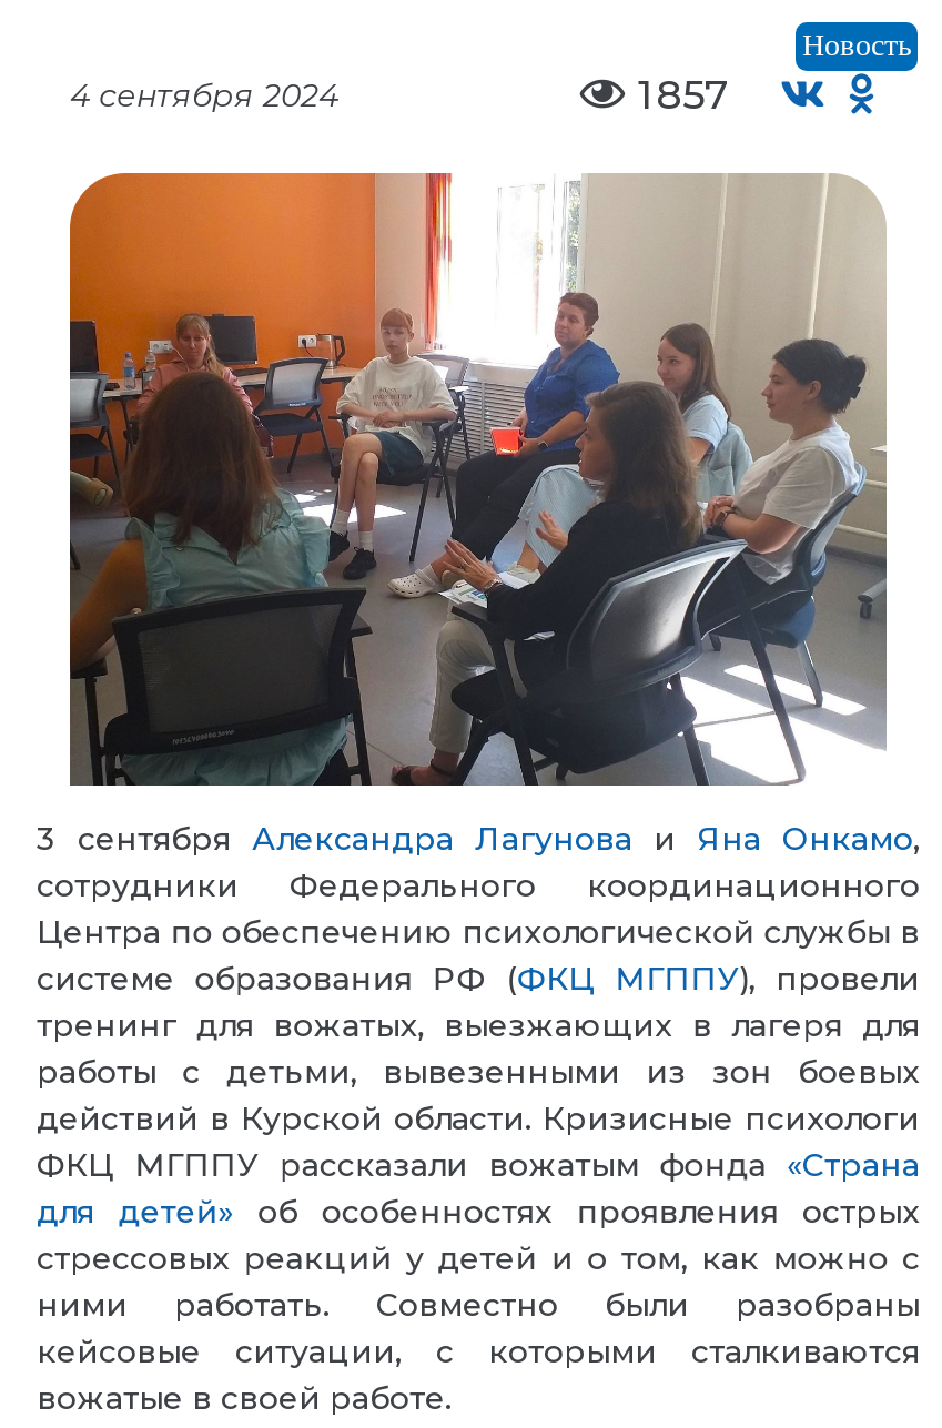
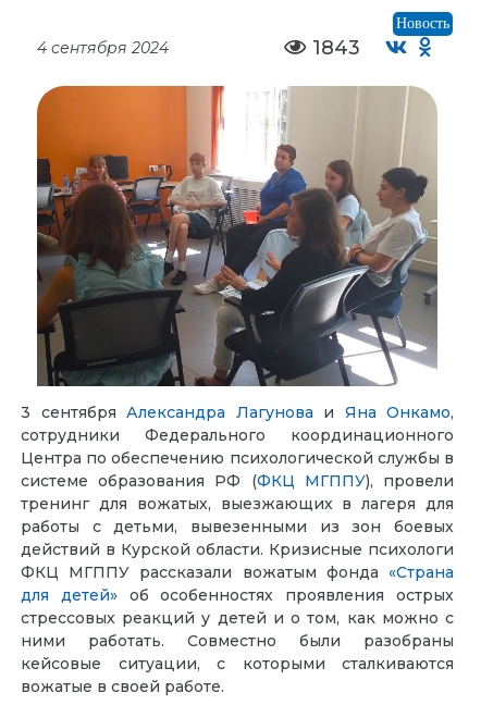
- 1857
+ 1843
